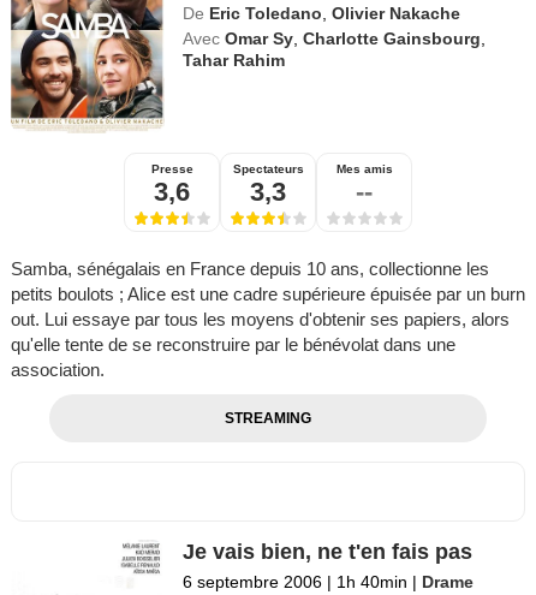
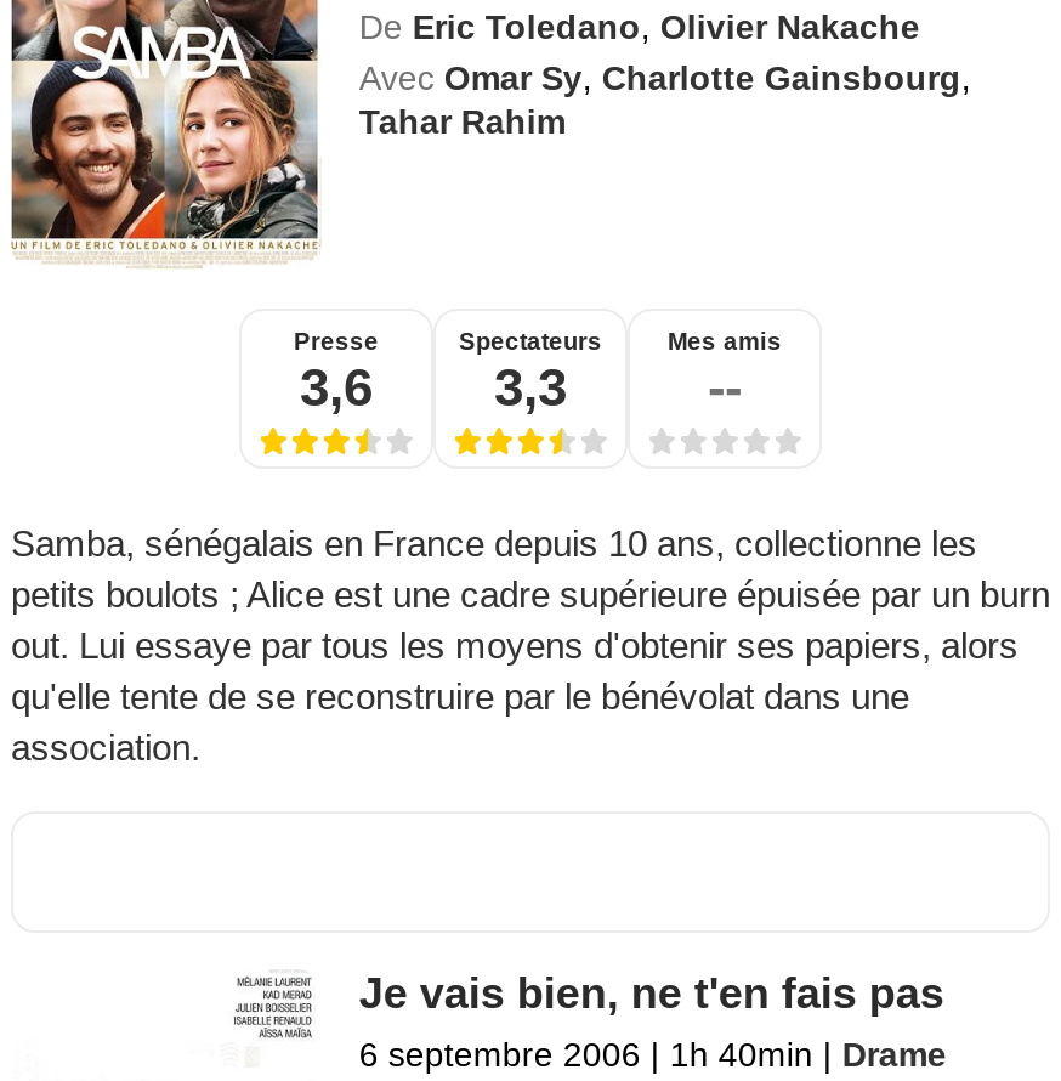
- STREAMING
